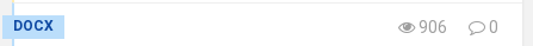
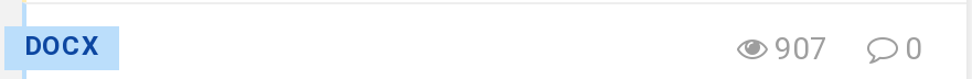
- 906 0
+ 907 0
